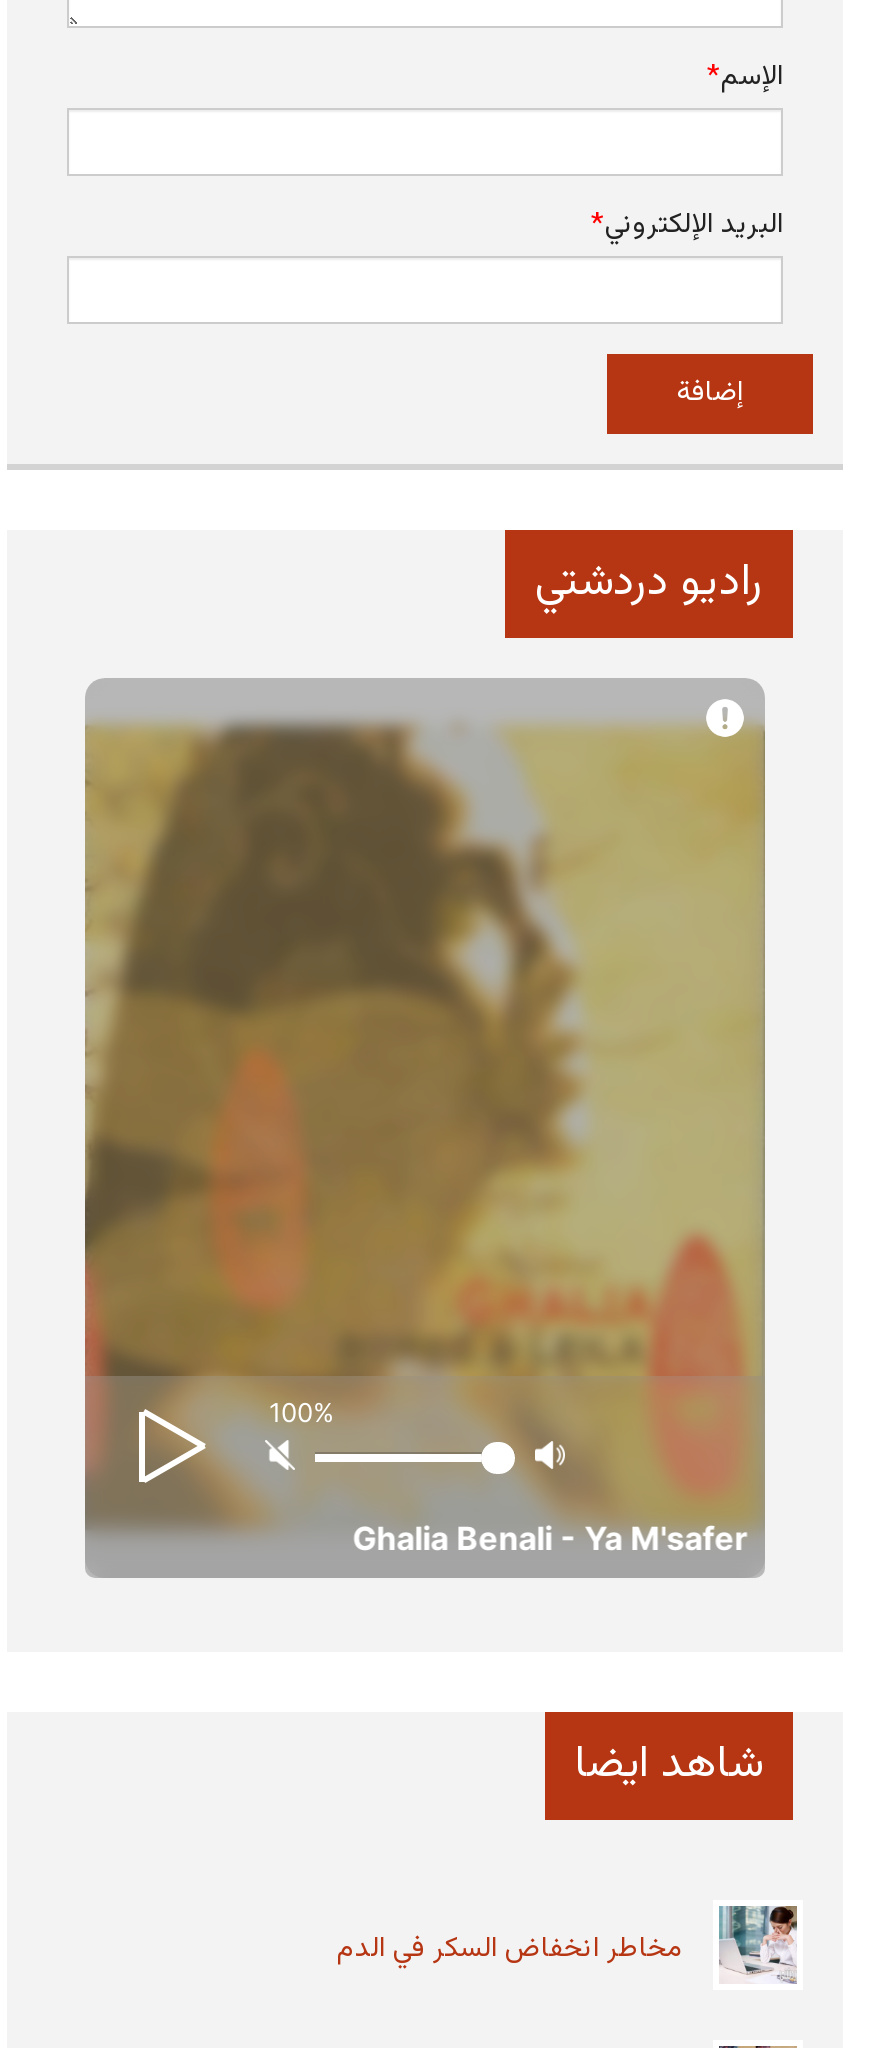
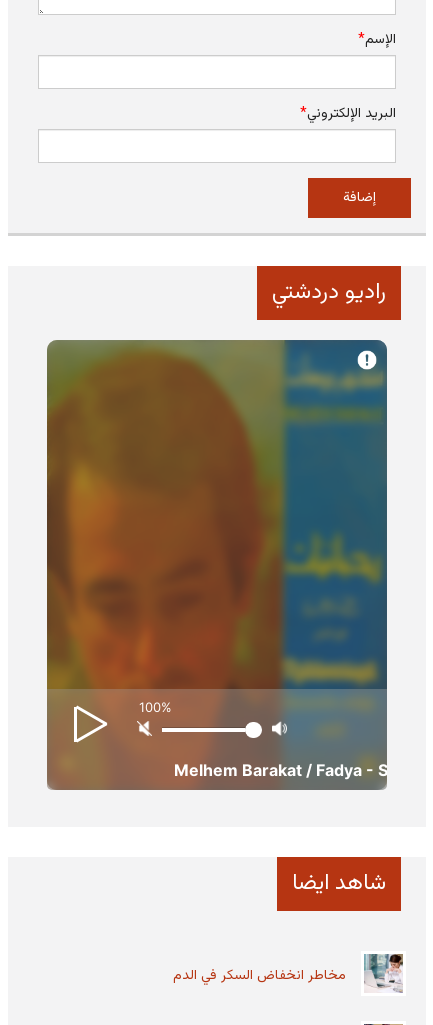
- [image]
+ [image]
